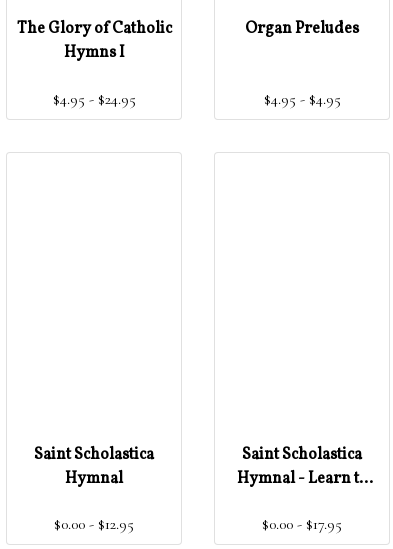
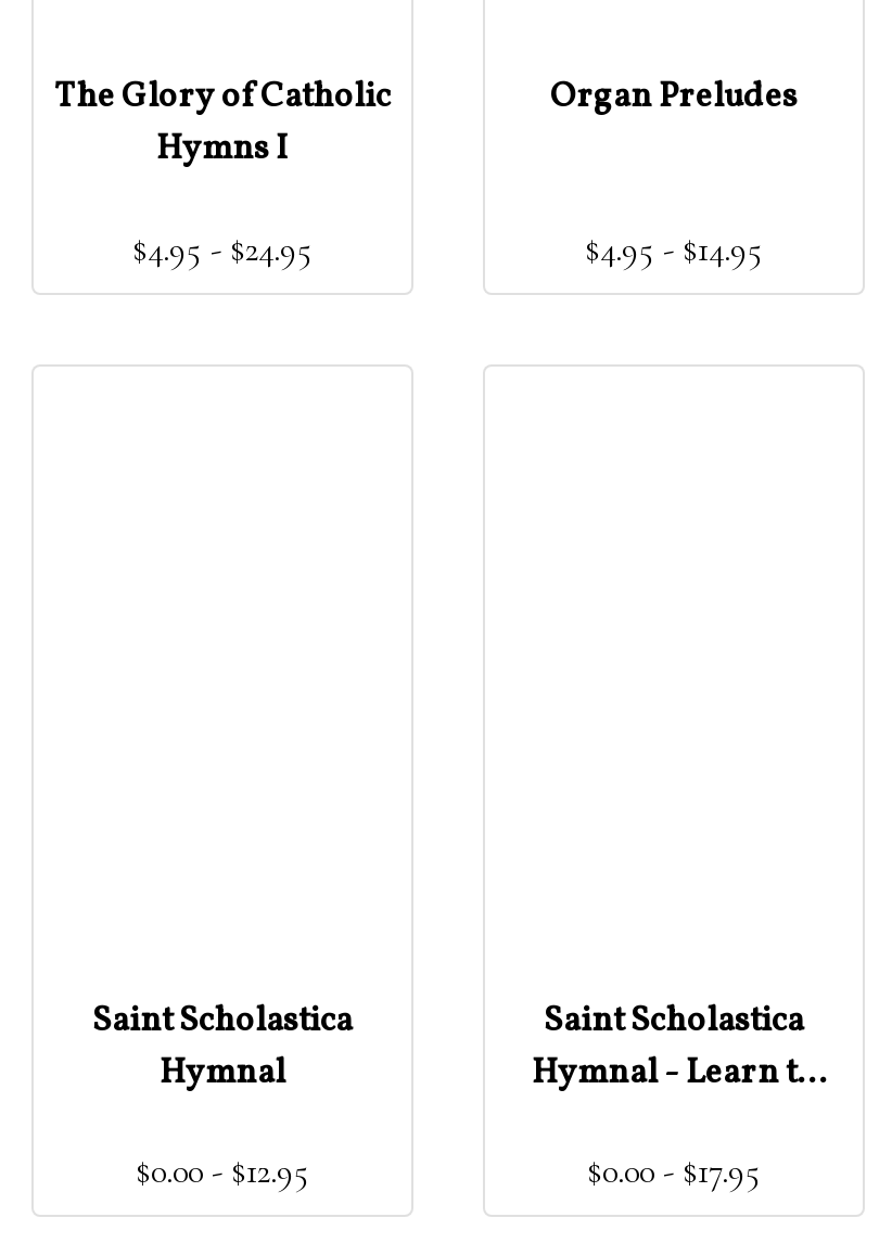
- $4.95 - $4.95
+ $4.95 - $14.95
